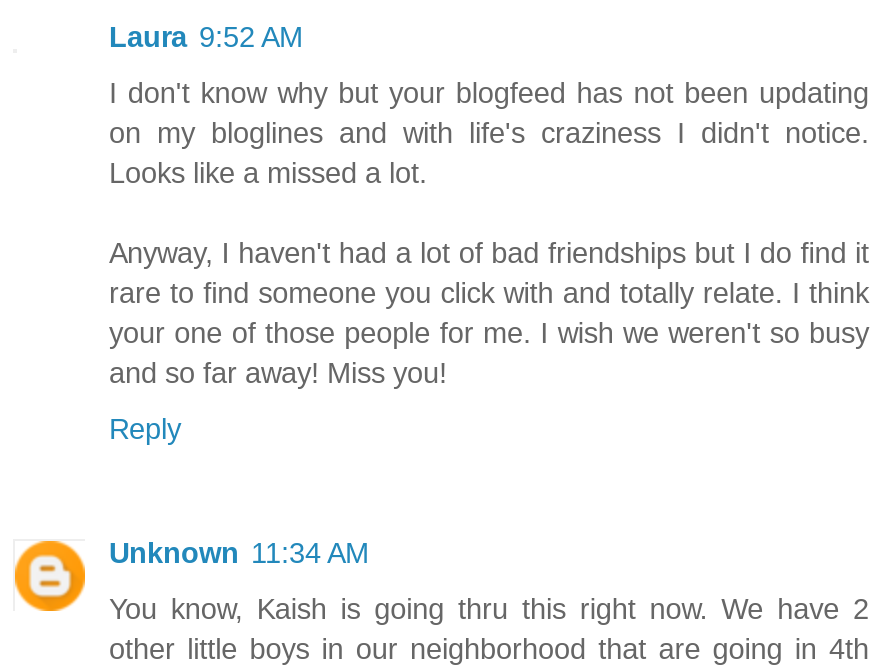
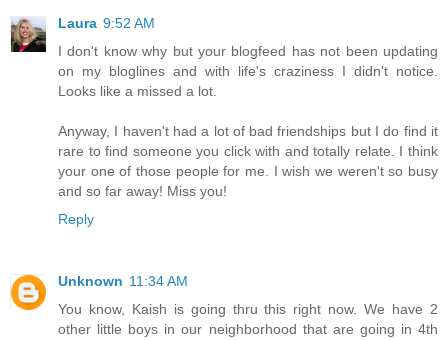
+ [image]
